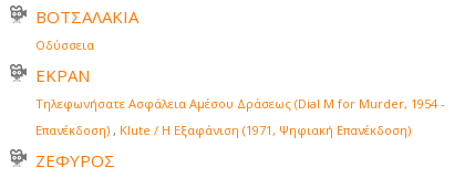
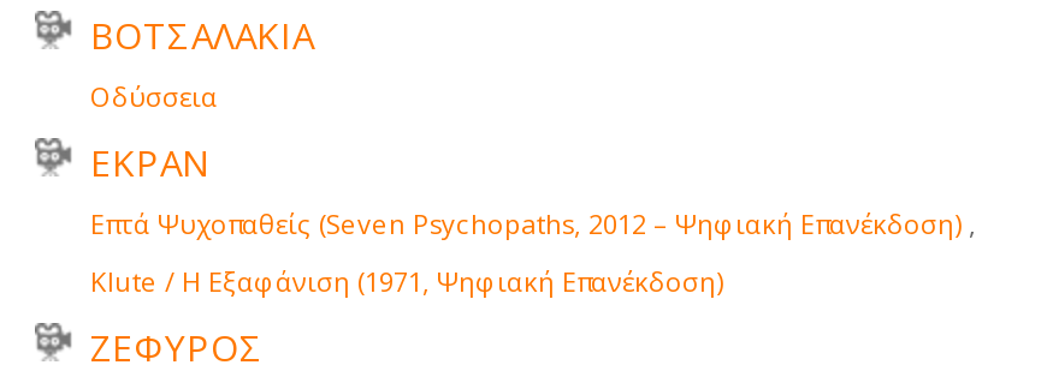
- Τηλεφωνήσατε Ασφάλεια Αμέσου Δράσεως (Dial M for Murder, 1954 -
+ Επτά Ψυχοπαθείς (Seven Psychopaths, 2012 – Ψηφιακή Επανέκδοση),

- Επανέκδοση), Klute / Η Εξαφάνιση (1971, Ψηφιακή Επανέκδοση)
+ Klute / Η Εξαφάνιση (1971, Ψηφιακή Επανέκδοση)
